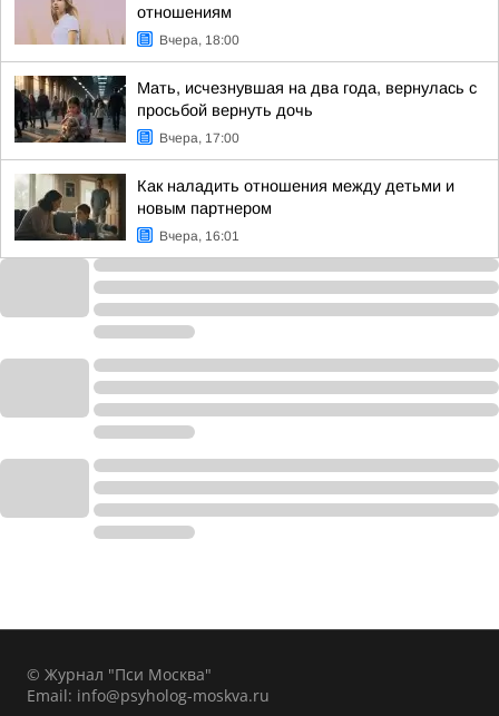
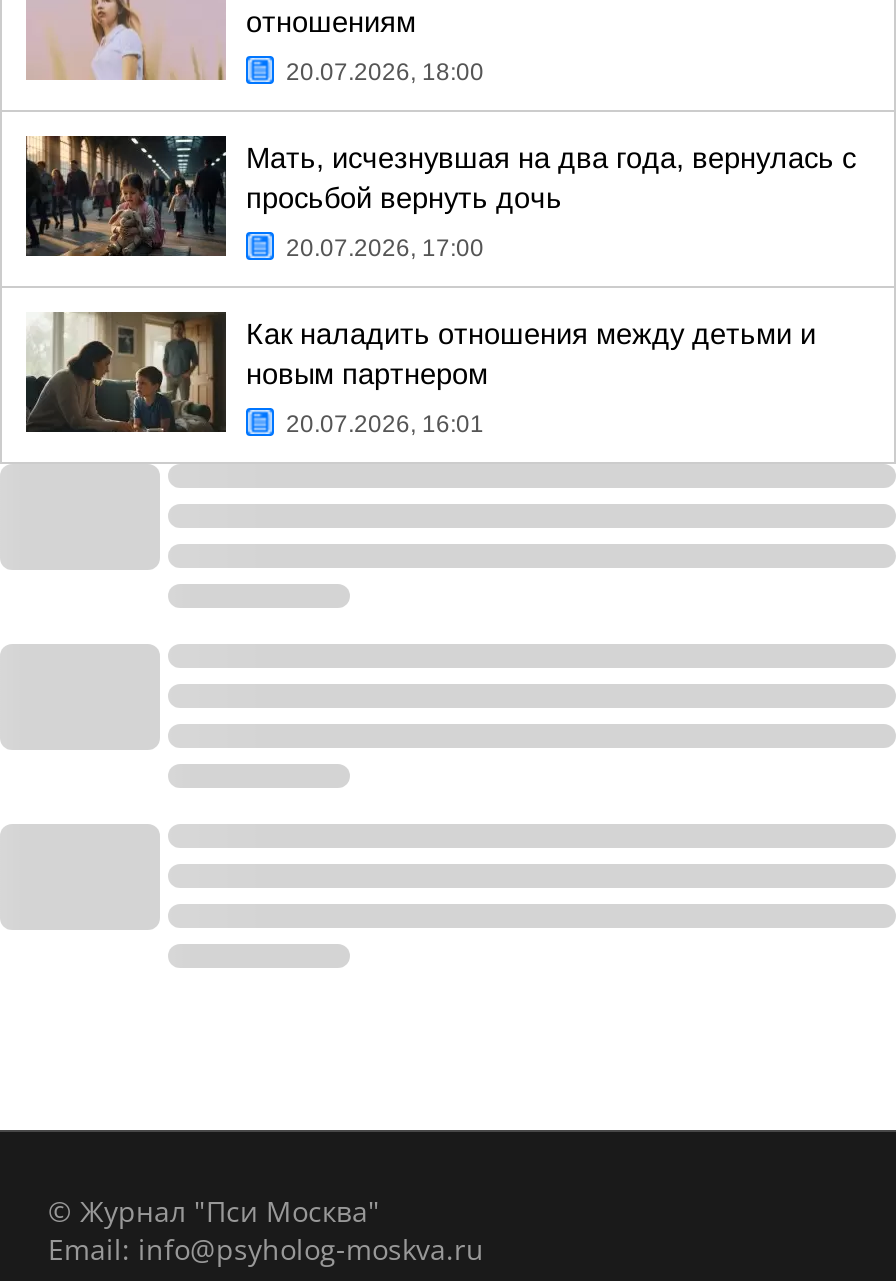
- Вчера, 18:00
+ 20.07.2026, 18:00

- Вчера, 17:00
+ 20.07.2026, 17:00

- Вчера, 16:01
+ 20.07.2026, 16:01
